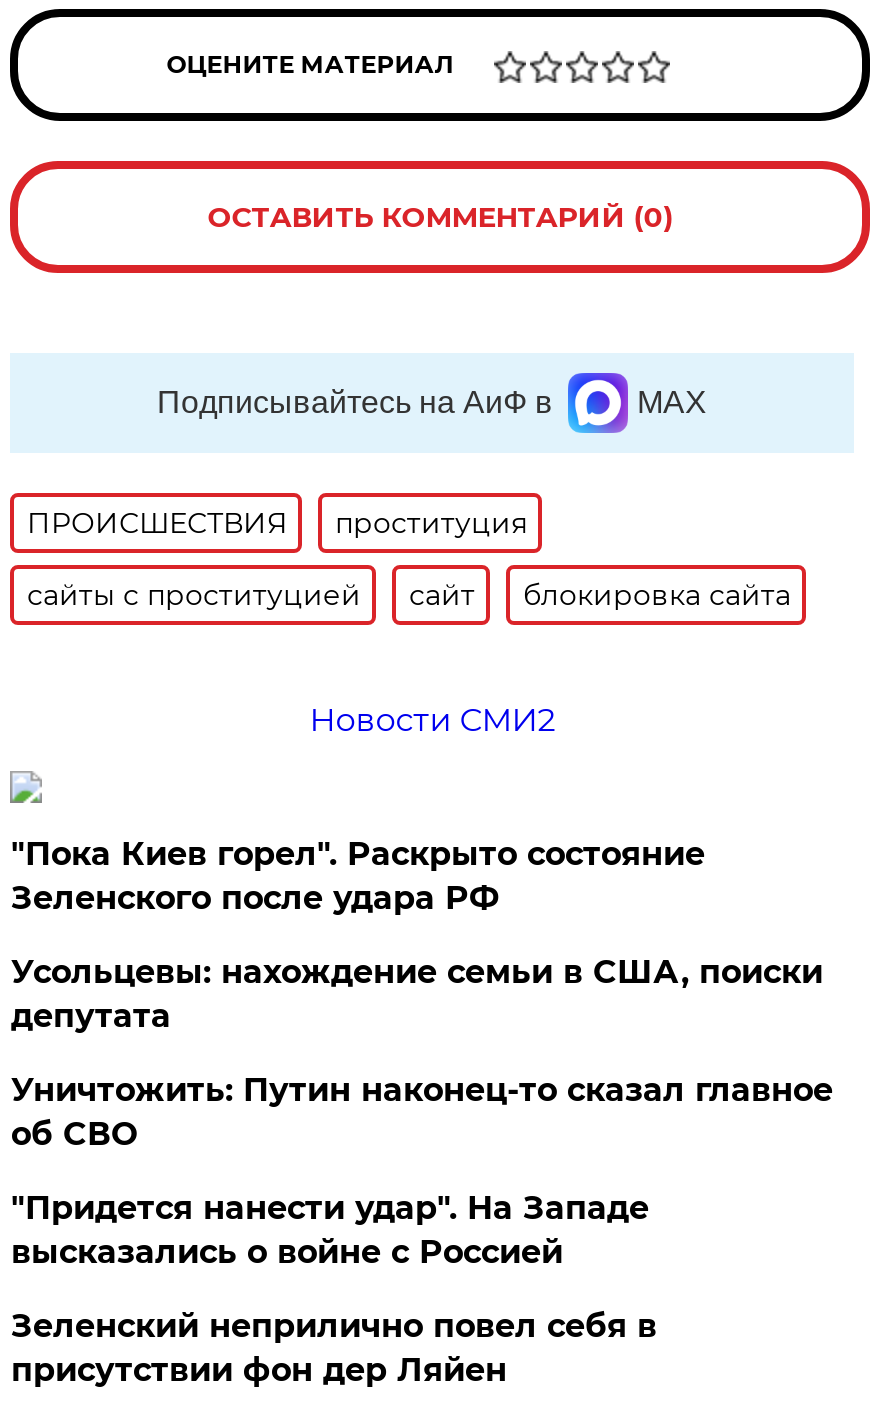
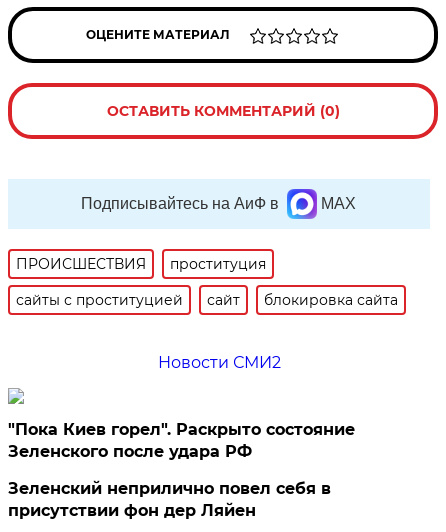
- Усольцевы: нахождение семьи в США, поиски
- депутата
- Уничтожить: Путин наконец-то сказал главное
- об СВО
- "Придется нанести удар". На Западе
- высказались о войне с Россией
